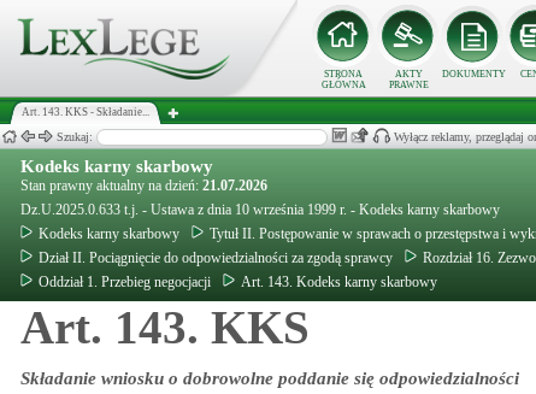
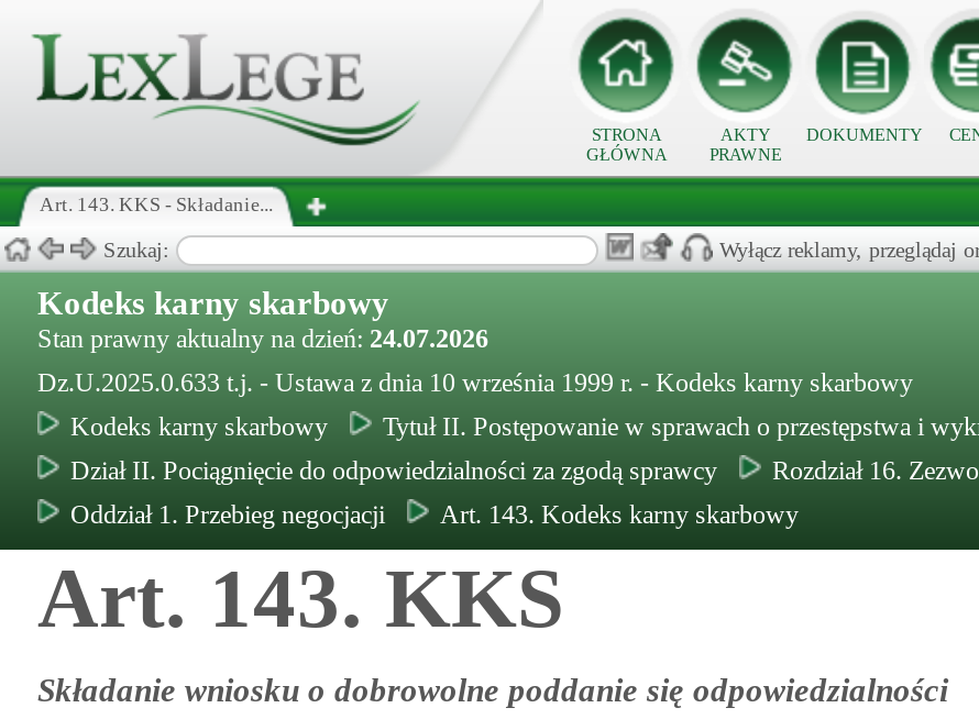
- Stan prawny aktualny na dzień: 21.07.2026
+ Stan prawny aktualny na dzień: 24.07.2026
